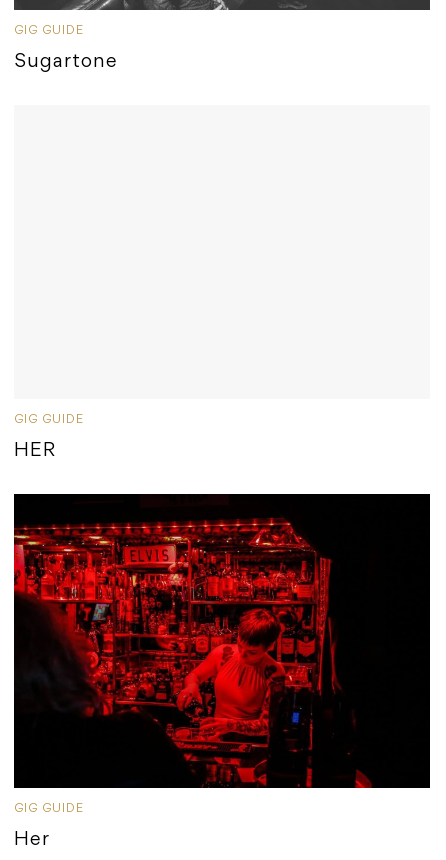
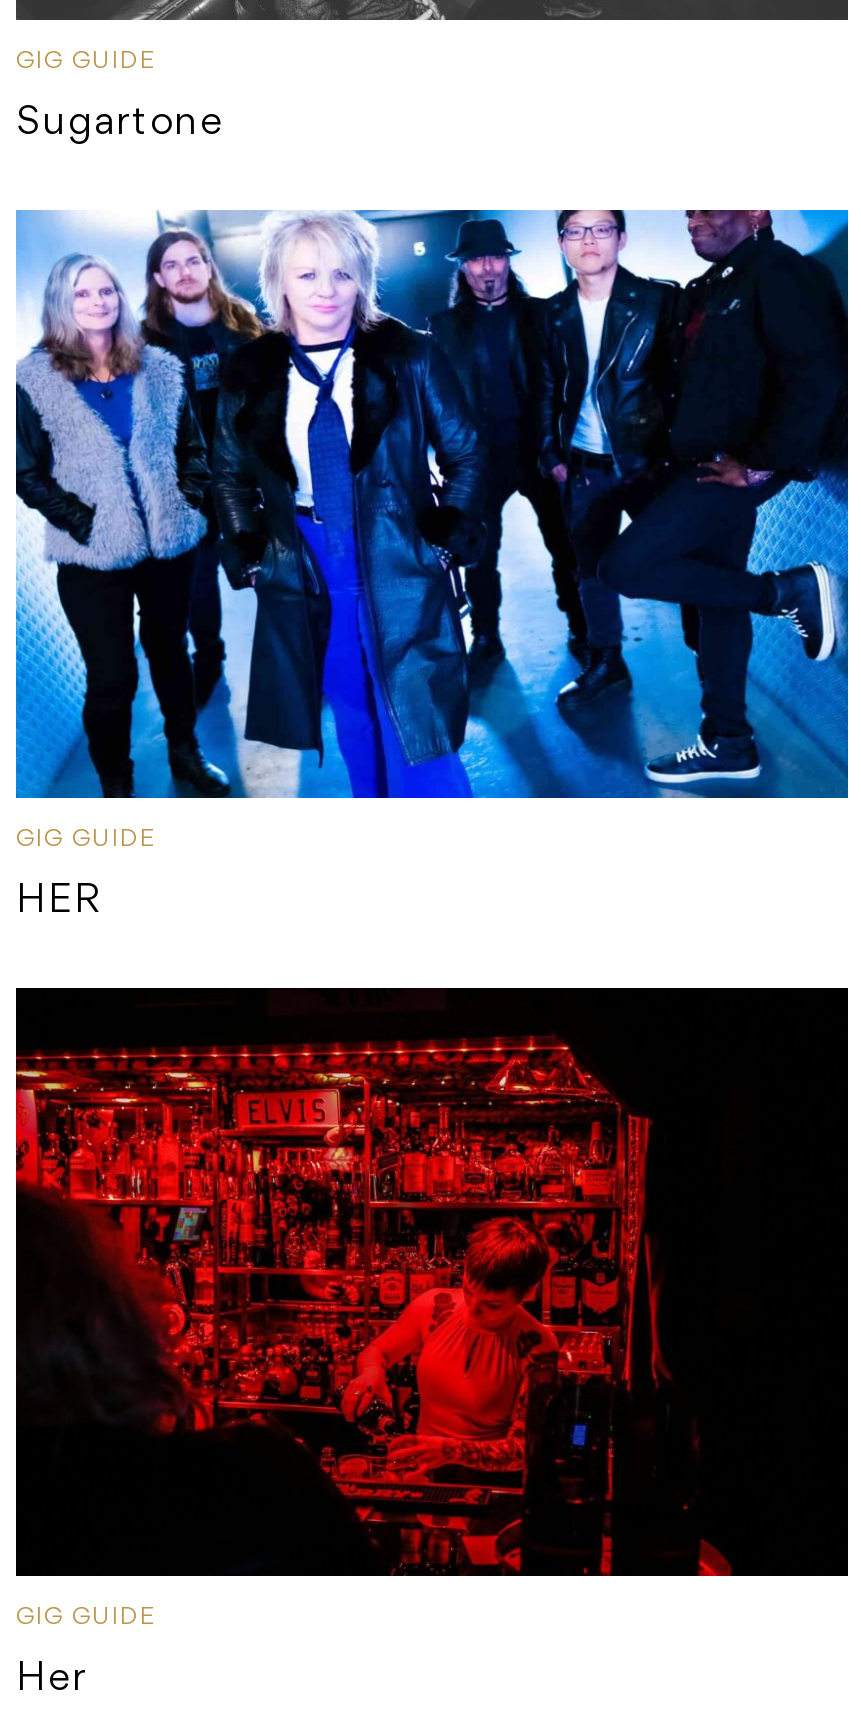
+ [image]
